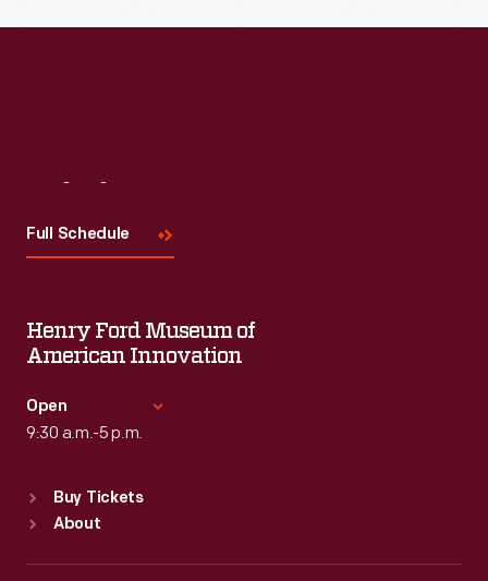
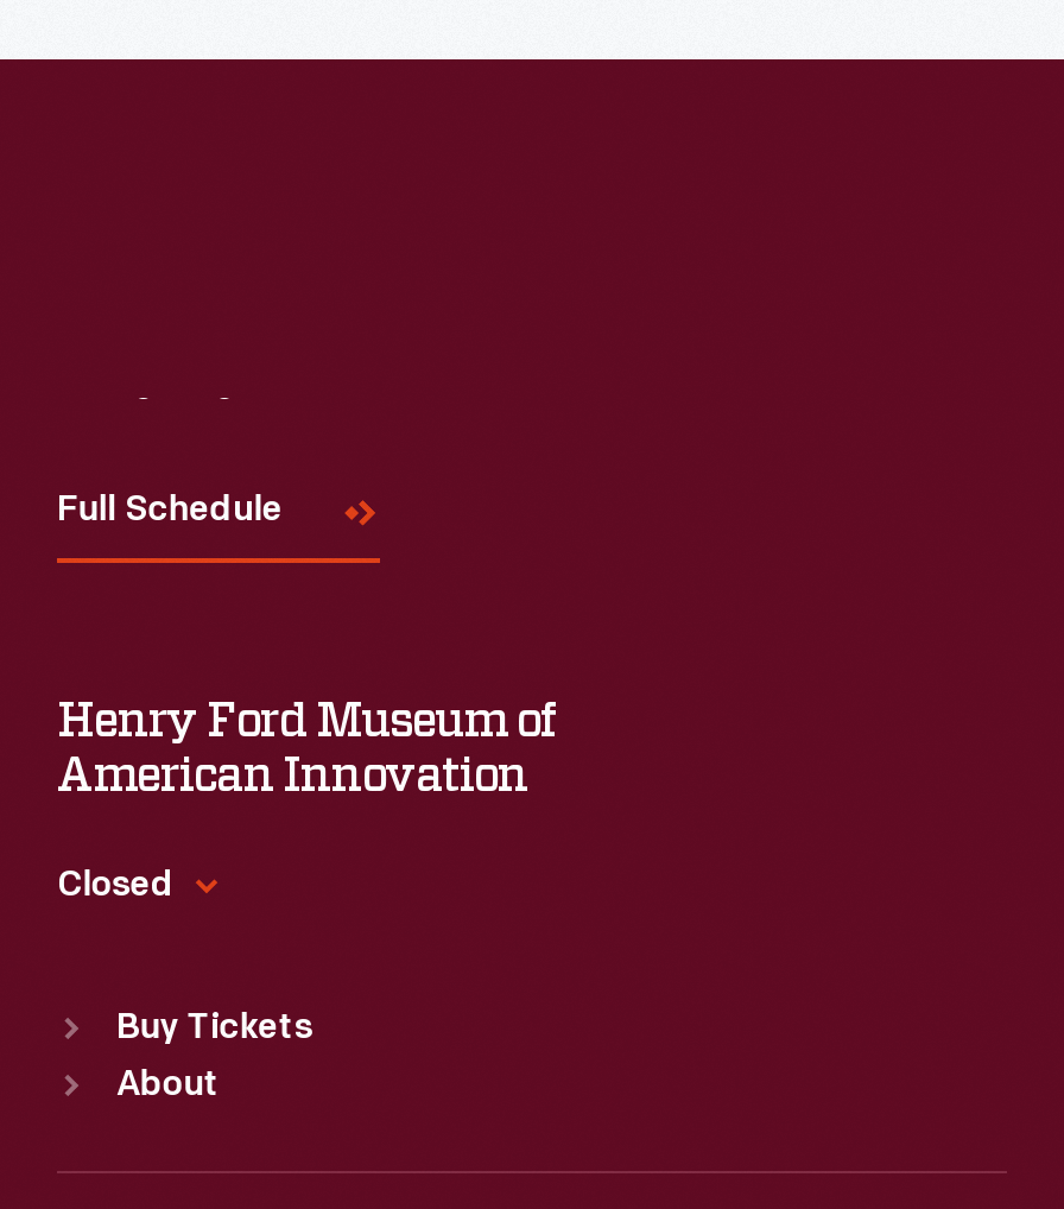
- Open
- 9:30 a.m.-5 p.m.
+ Closed
